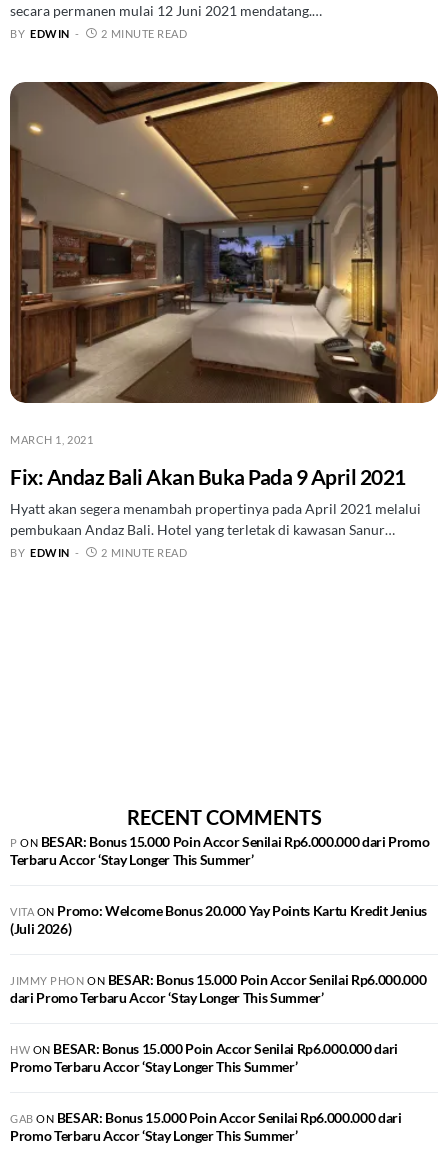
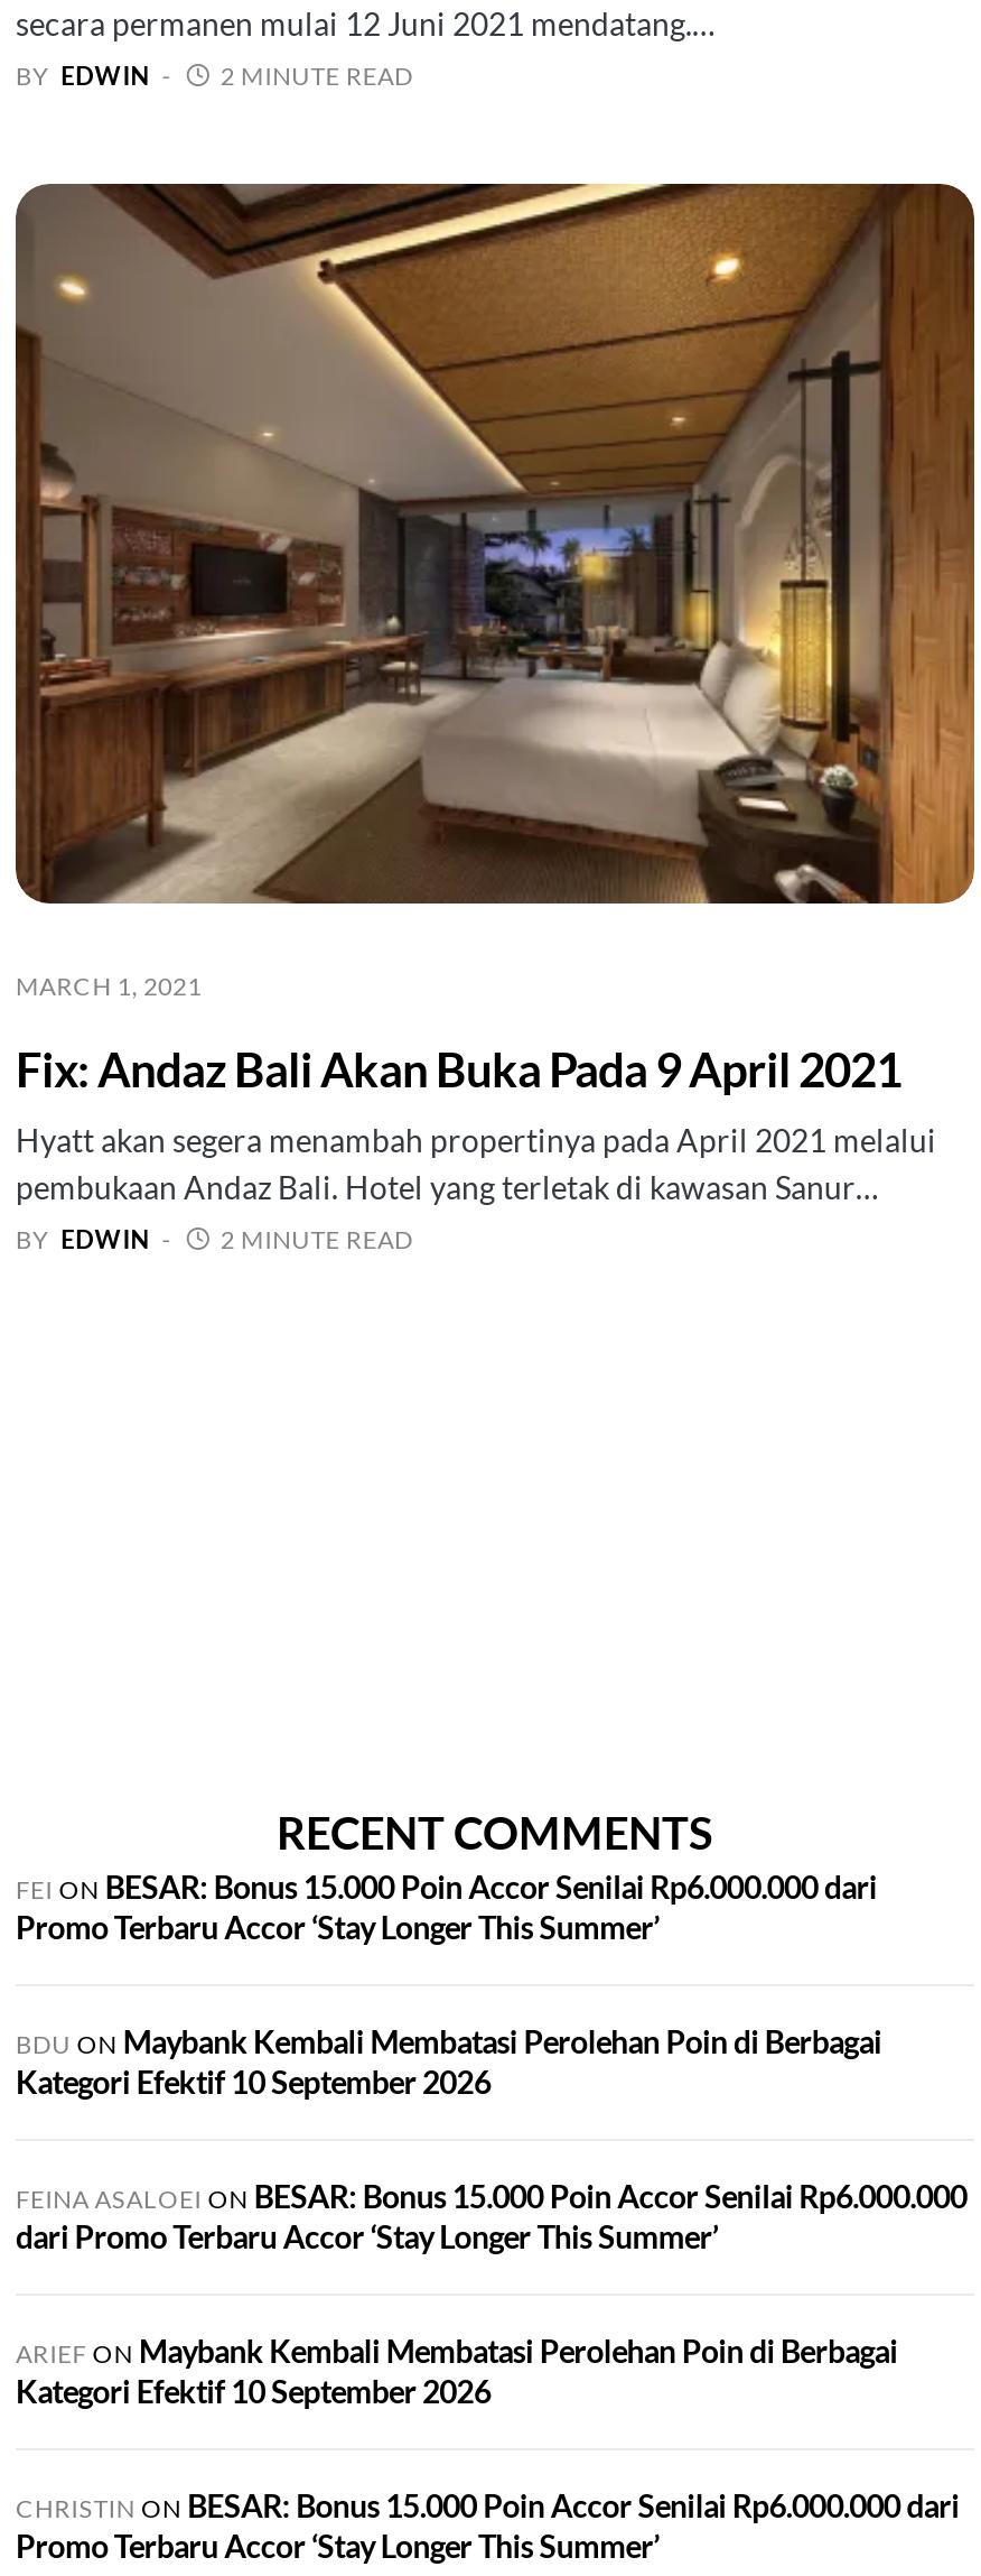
- P ON BESAR: Bonus 15.000 Poin Accor Senilai Rp6.000.000 dari Promo
- Terbaru Accor ‘Stay Longer This Summer’
+ FEI ON BESAR: Bonus 15.000 Poin Accor Senilai Rp6.000.000 dari
+ Promo Terbaru Accor ‘Stay Longer This Summer’

- VITA ON Promo: Welcome Bonus 20.000 Yay Points Kartu Kredit Jenius
- (Juli 2026)
+ BDU ON Maybank Kembali Membatasi Perolehan Poin di Berbagai
+ Kategori Efektif 10 September 2026

- JIMMY PHON ON BESAR: Bonus 15.000 Poin Accor Senilai Rp6.000.000
+ FEINA ASALOEI ON BESAR: Bonus 15.000 Poin Accor Senilai Rp6.000.000

- HW ON BESAR: Bonus 15.000 Poin Accor Senilai Rp6.000.000 dari
- Promo Terbaru Accor ‘Stay Longer This Summer’
+ ARIEF ON Maybank Kembali Membatasi Perolehan Poin di Berbagai
+ Kategori Efektif 10 September 2026

- GAB ON BESAR: Bonus 15.000 Poin Accor Senilai Rp6.000.000 dari
+ CHRISTIN ON BESAR: Bonus 15.000 Poin Accor Senilai Rp6.000.000 dari
